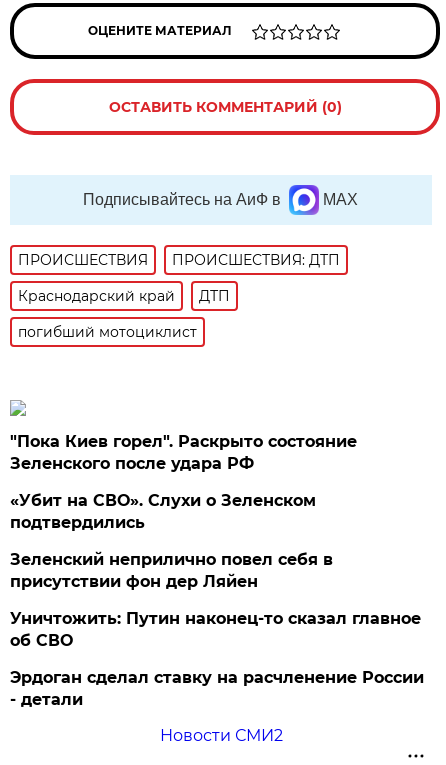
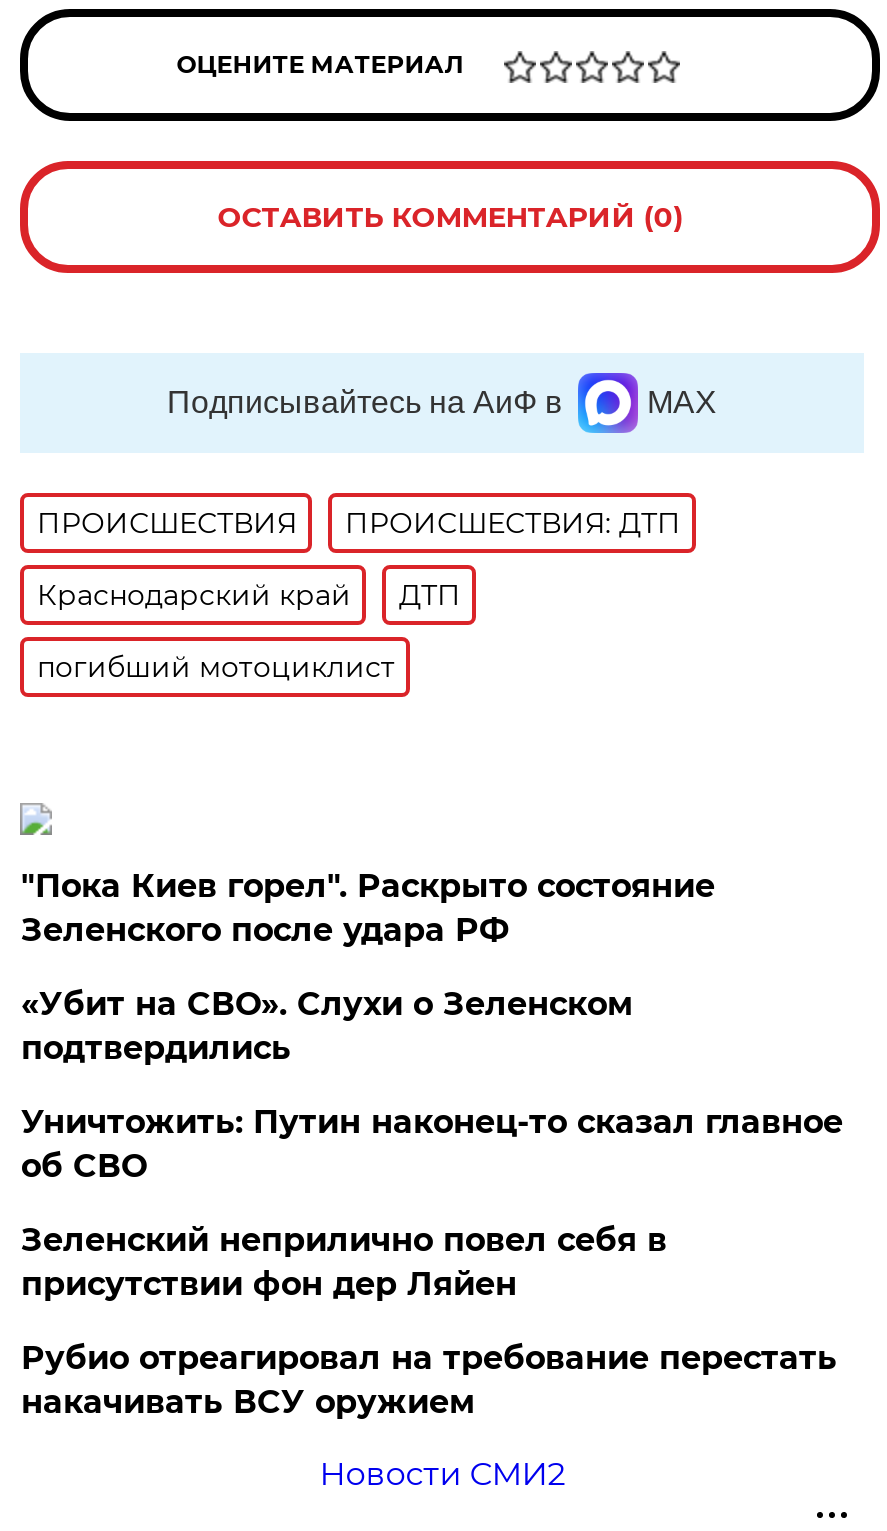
moved down: Зеленский неприлично повел cебя в | присутствии фон дер Ляйен

moved up: Уничтожить: Путин наконец-то сказал главное | об СВО

- Эрдоган сделал ставку на расчленение России
- - детали
+ Рубио отреагировал на требование перестать
+ накачивать ВСУ оружием
